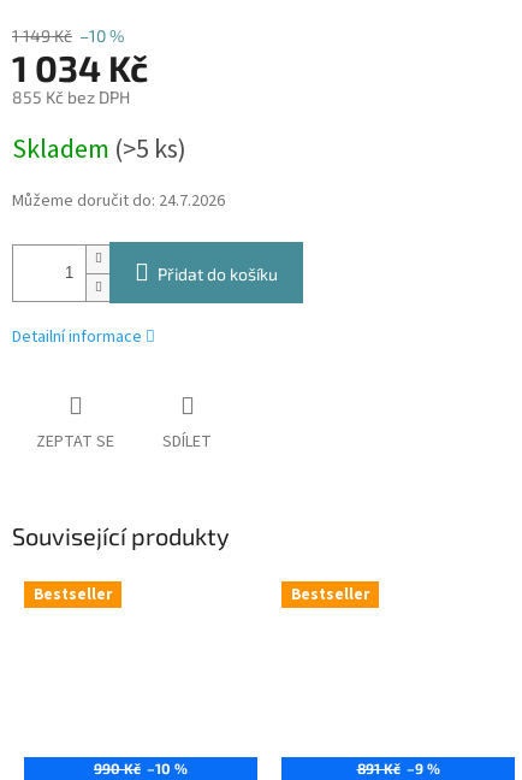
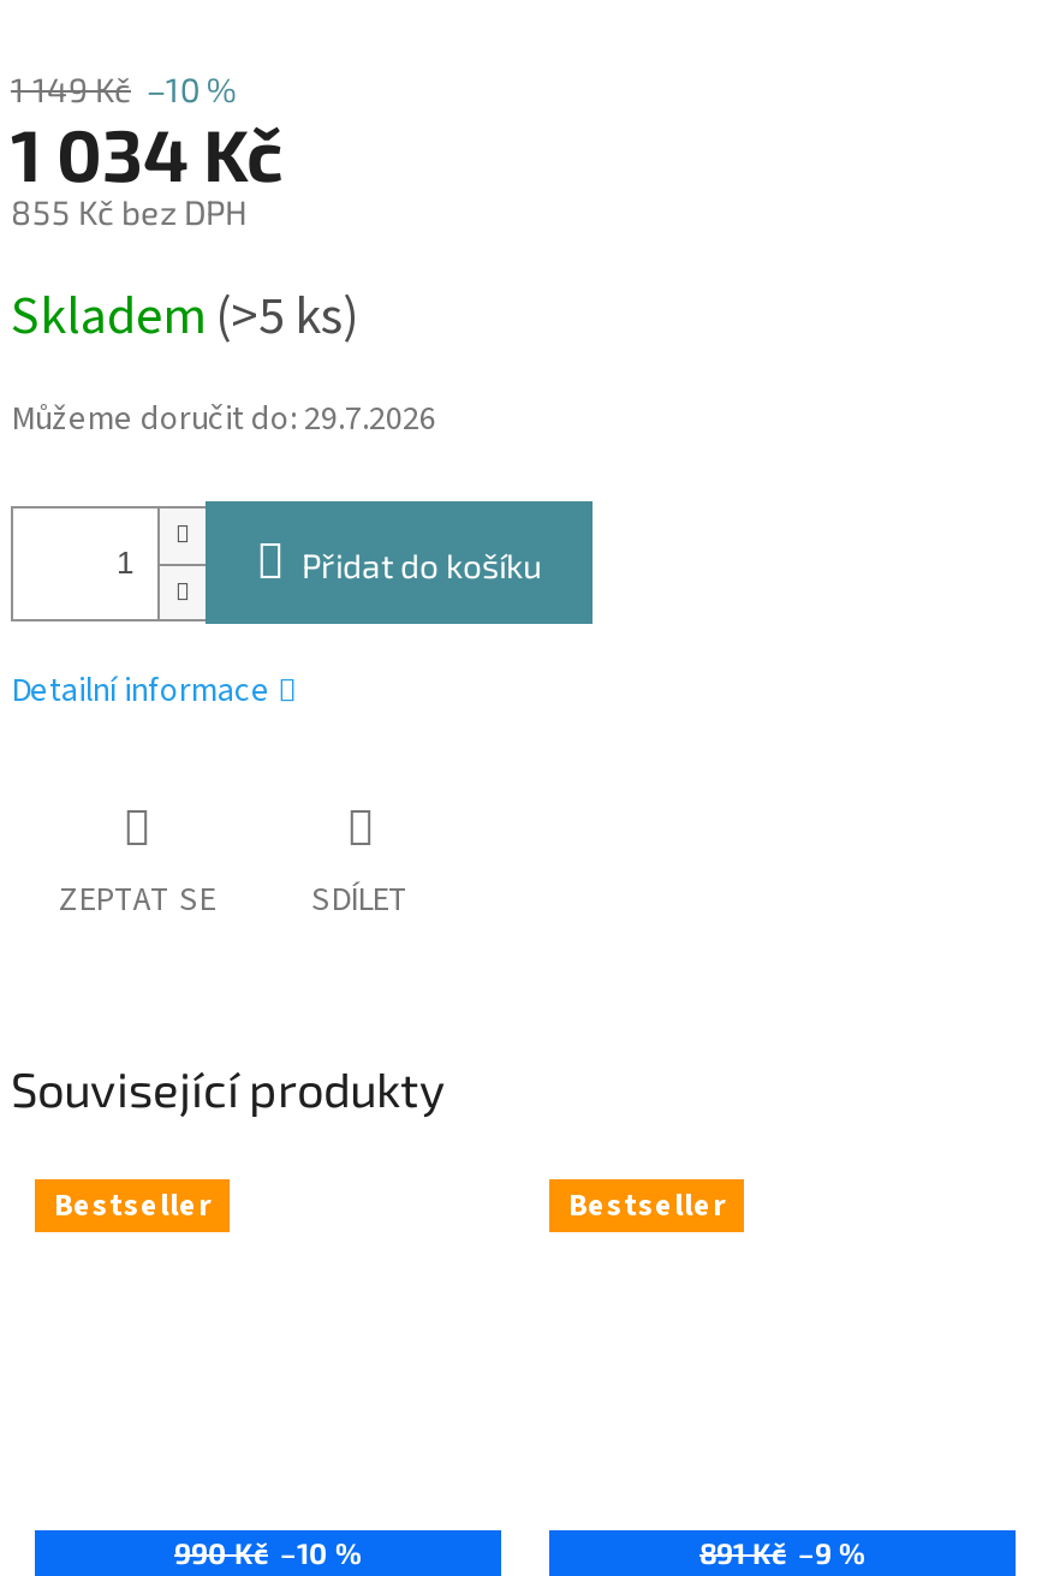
- Můžeme doručit do: 24.7.2026
+ Můžeme doručit do: 29.7.2026
